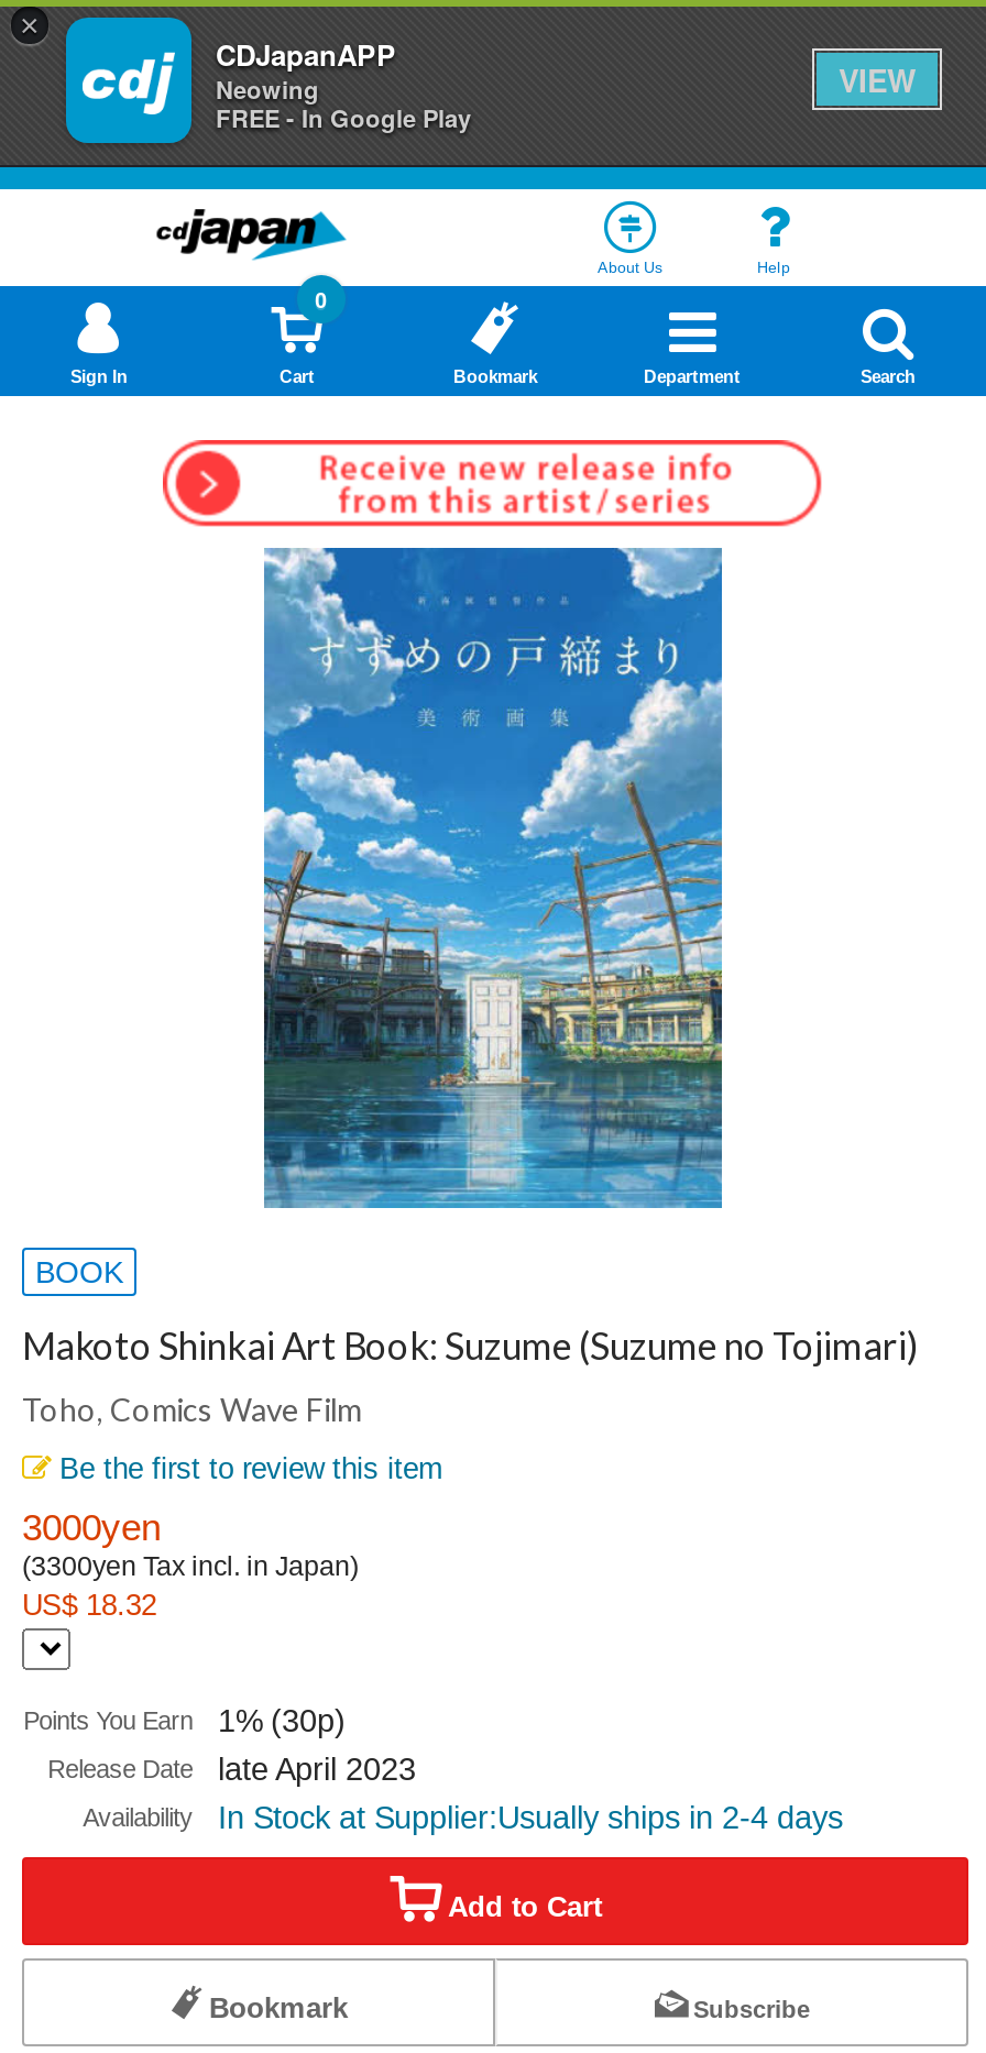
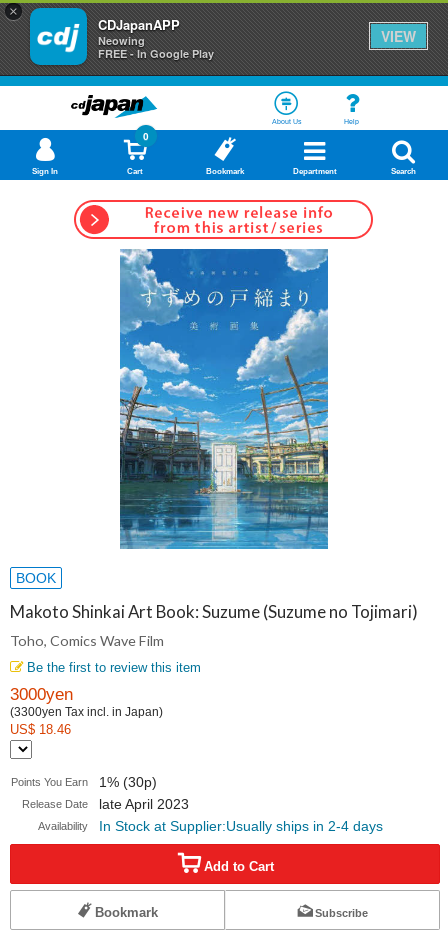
- US$ 18.32
+ US$ 18.46
